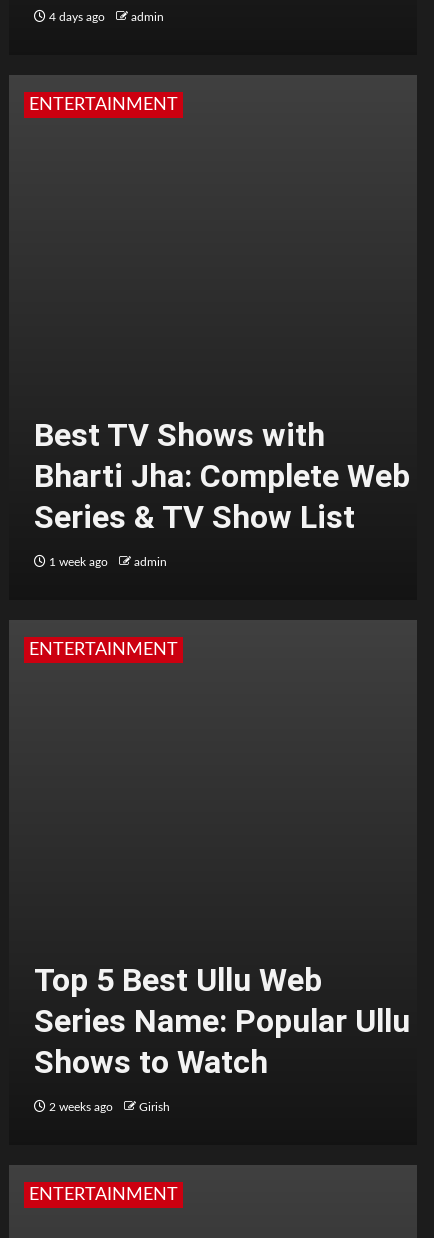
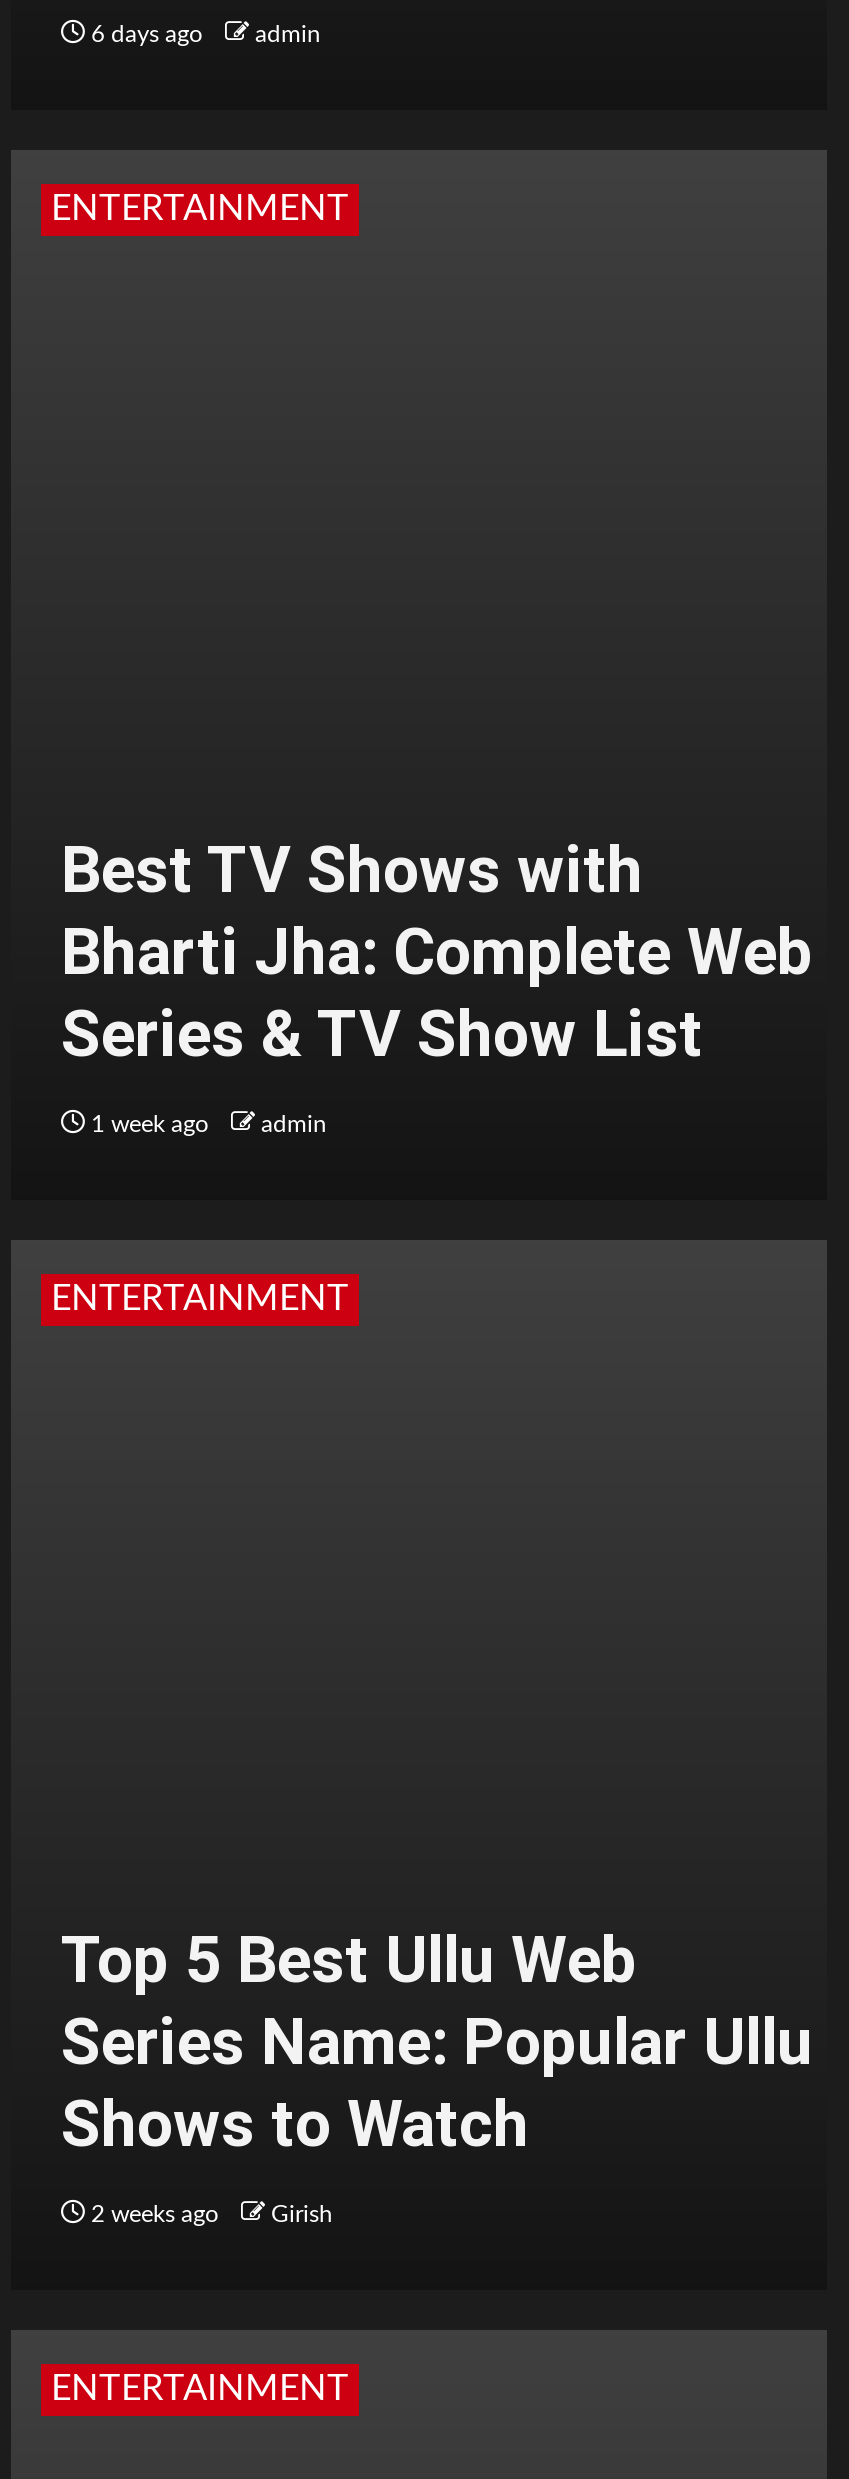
- 4 days ago admin
+ 6 days ago admin
